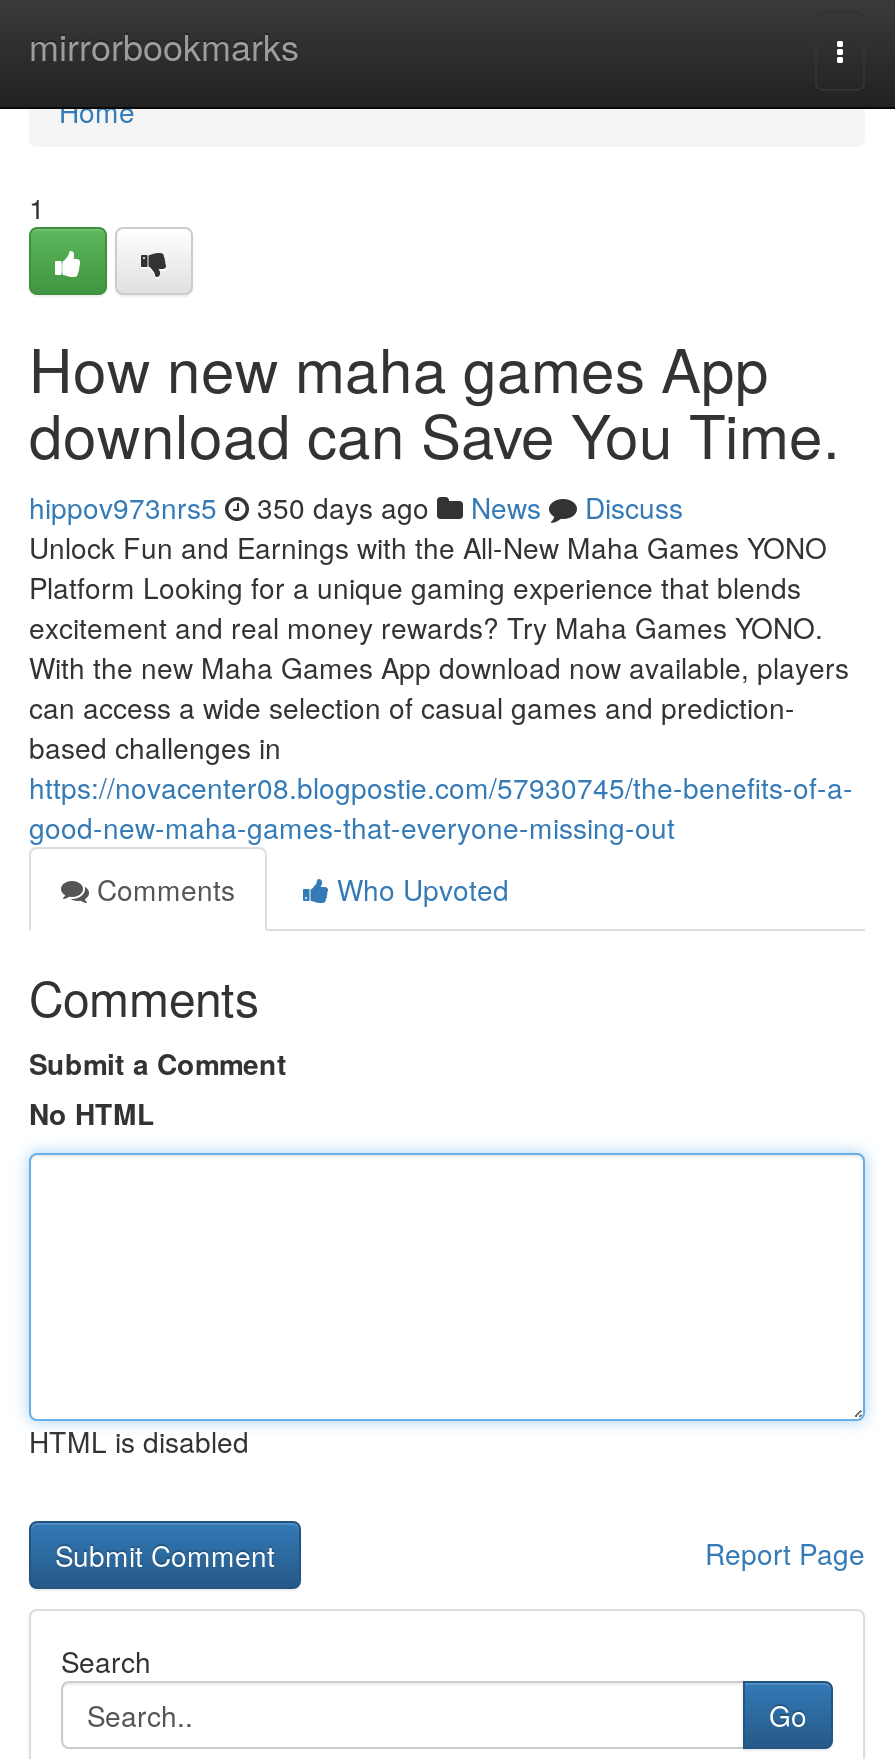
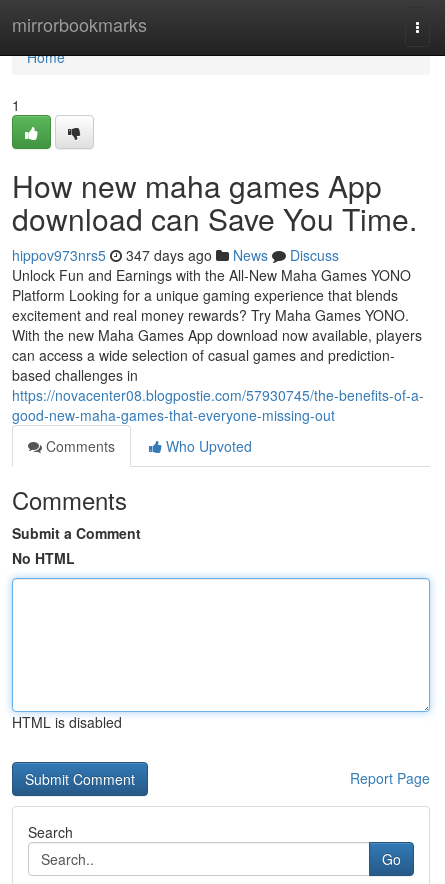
- hippov973nrs5 350 days ago News Discuss
+ hippov973nrs5 347 days ago News Discuss
